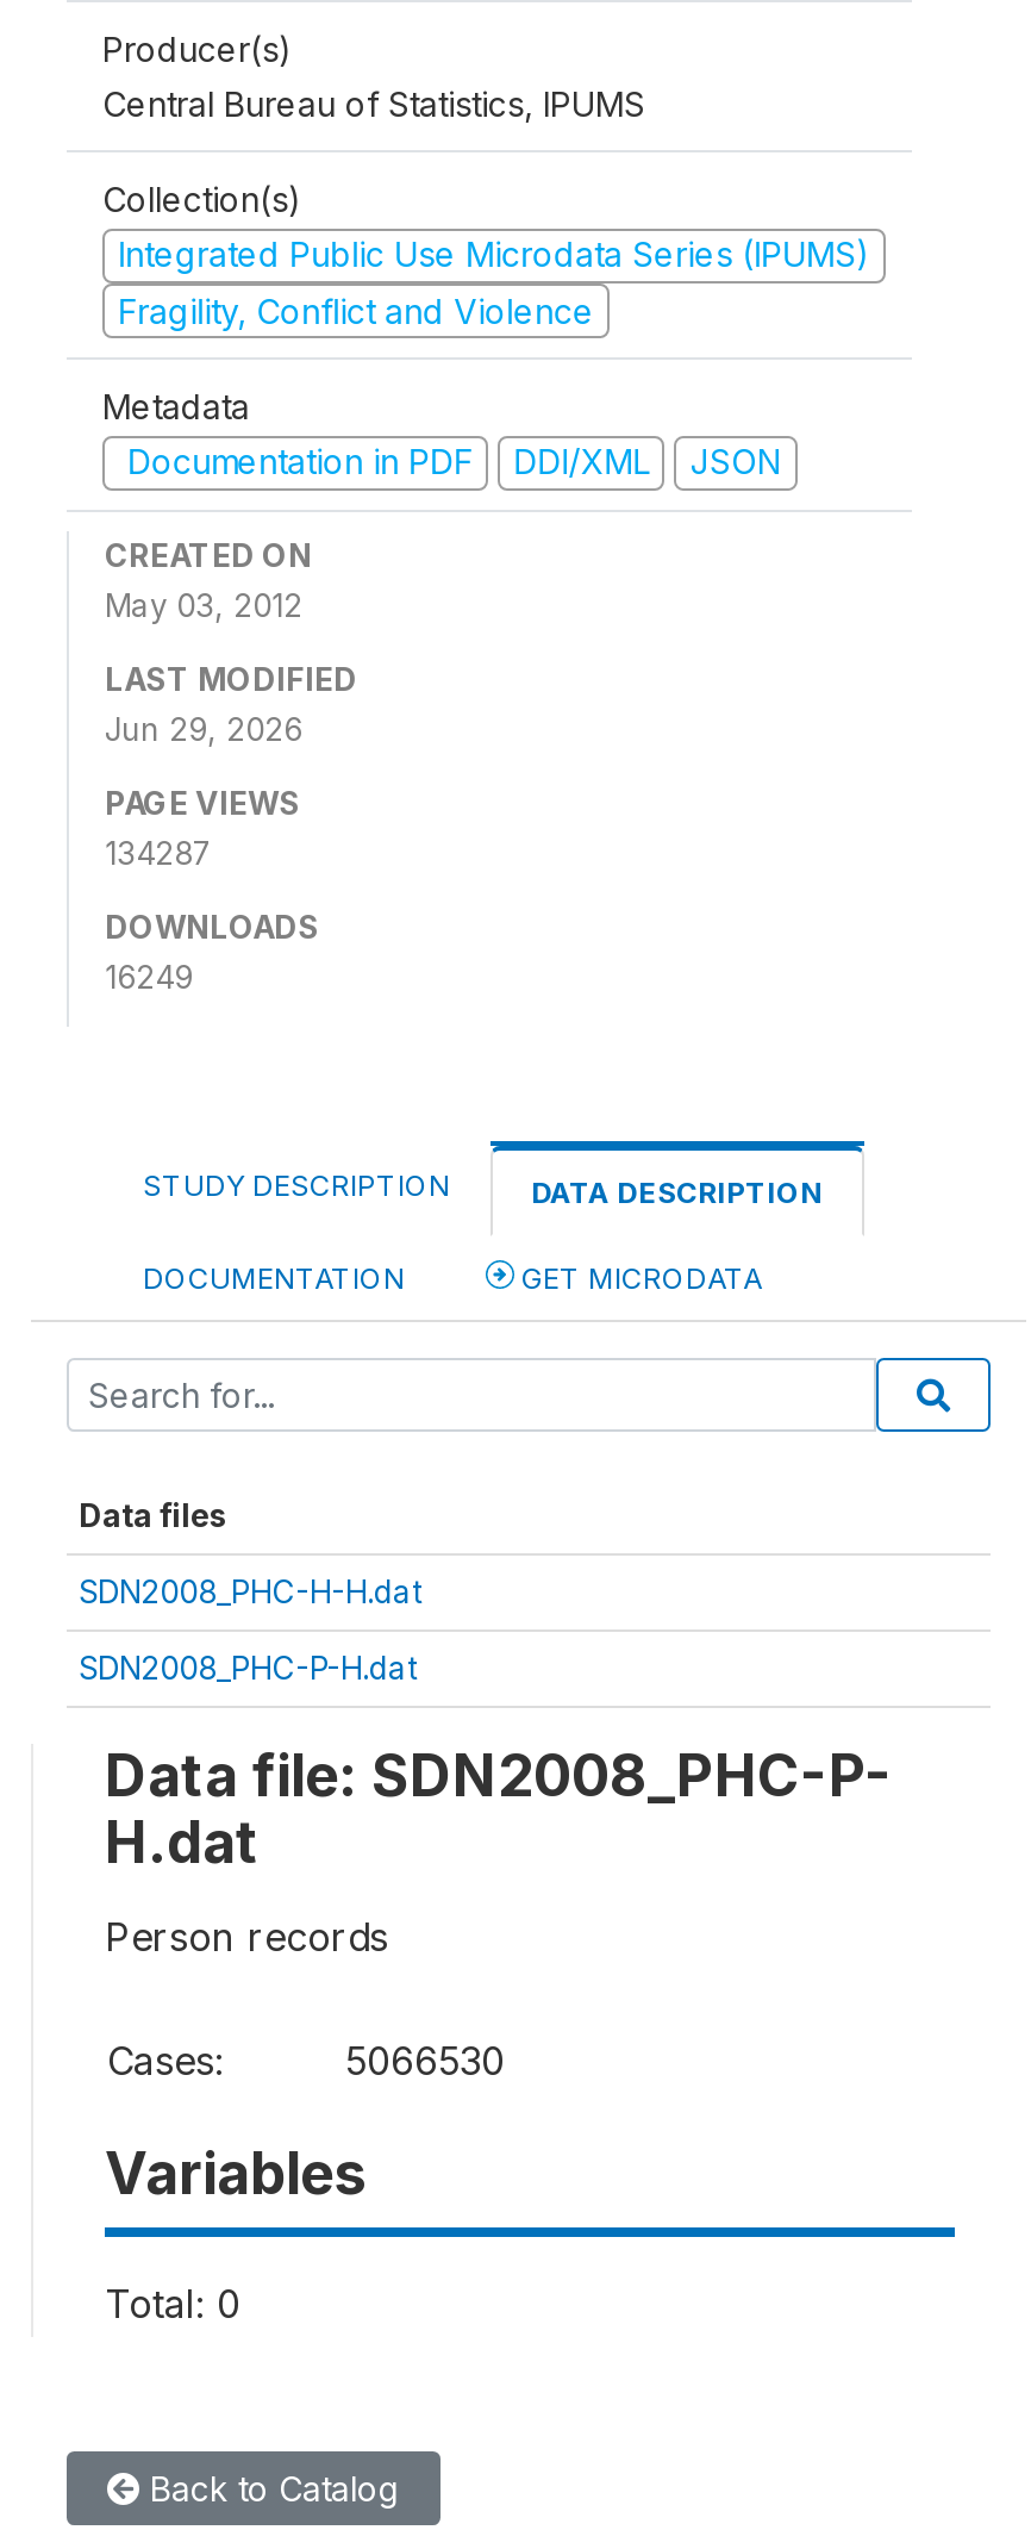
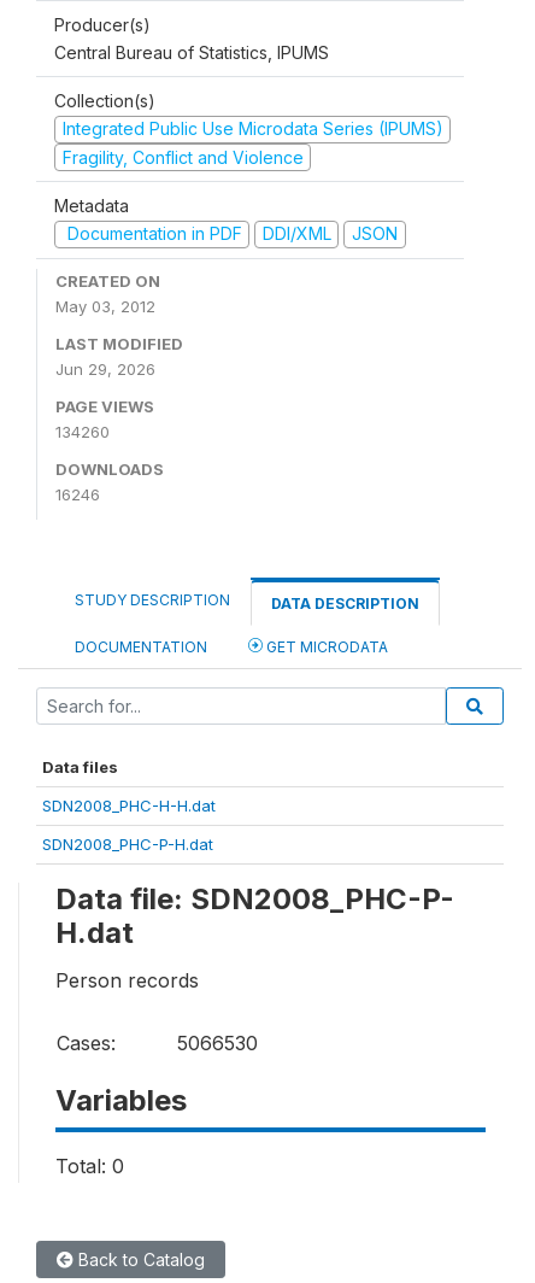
- 134287
+ 134260

- 16249
+ 16246
